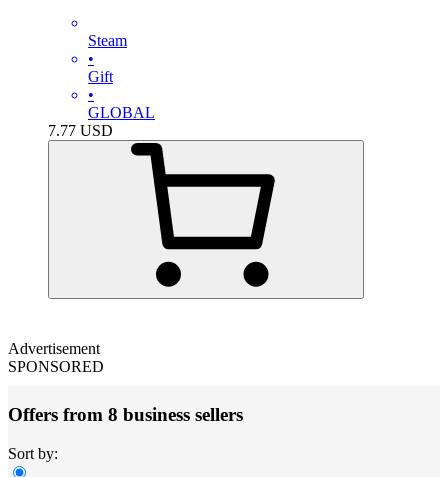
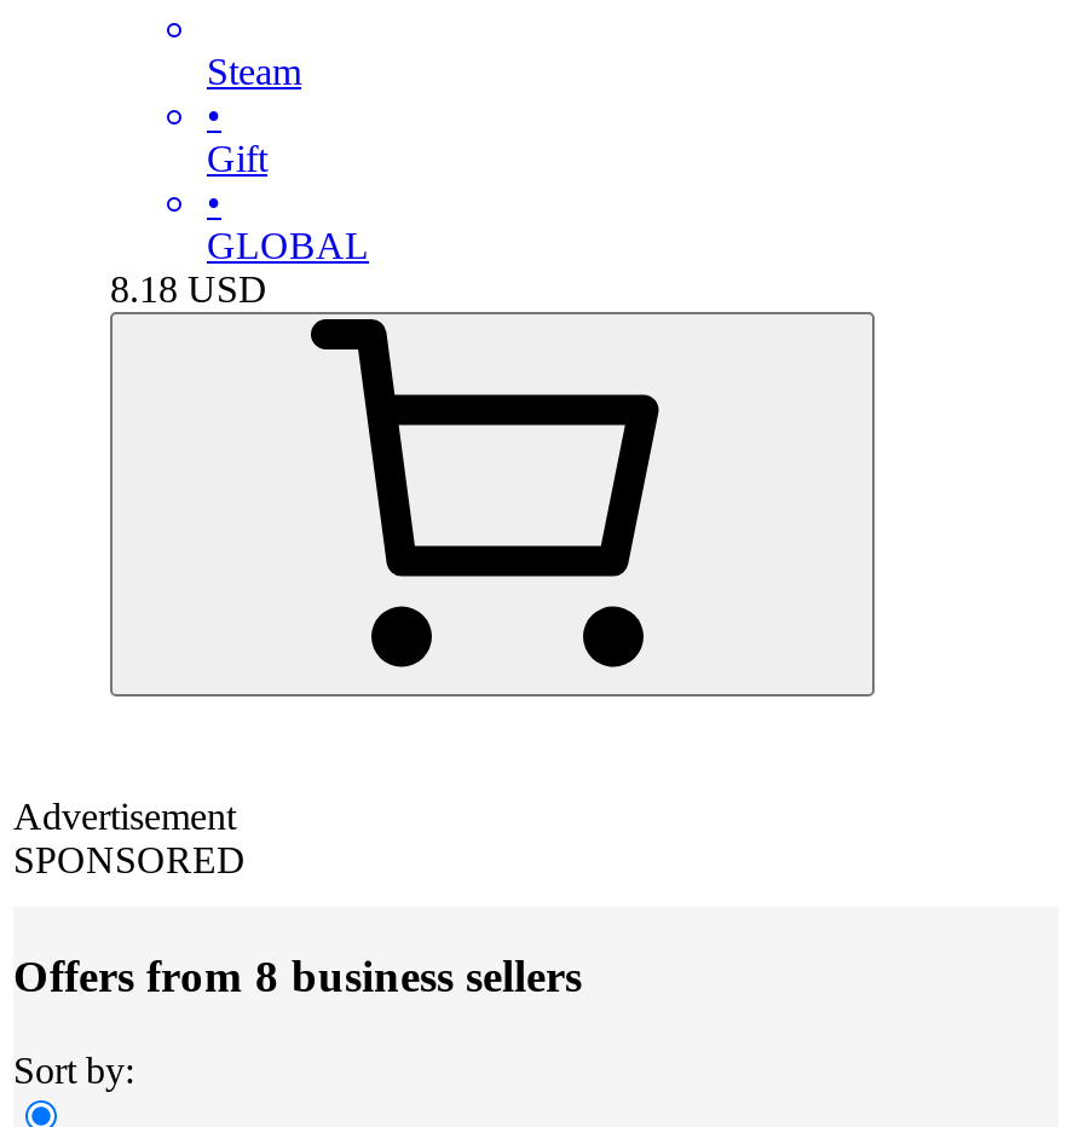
- 7.77 USD
+ 8.18 USD
